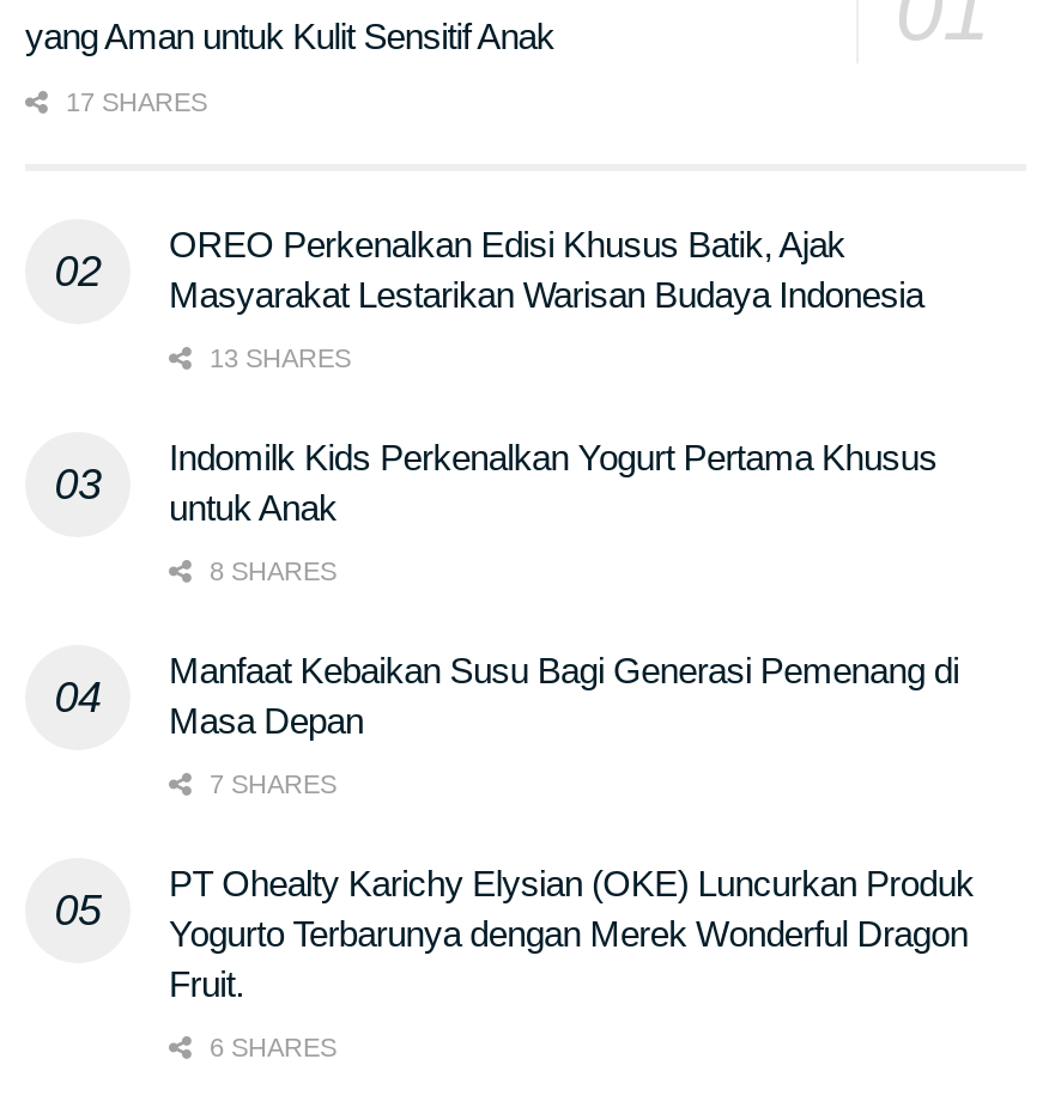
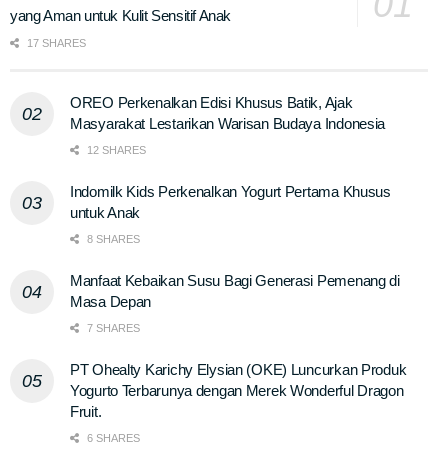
- 13 SHARES
+ 12 SHARES
